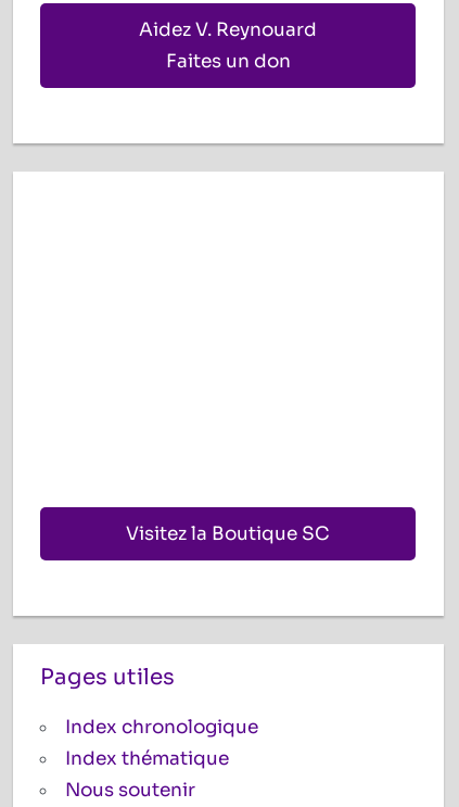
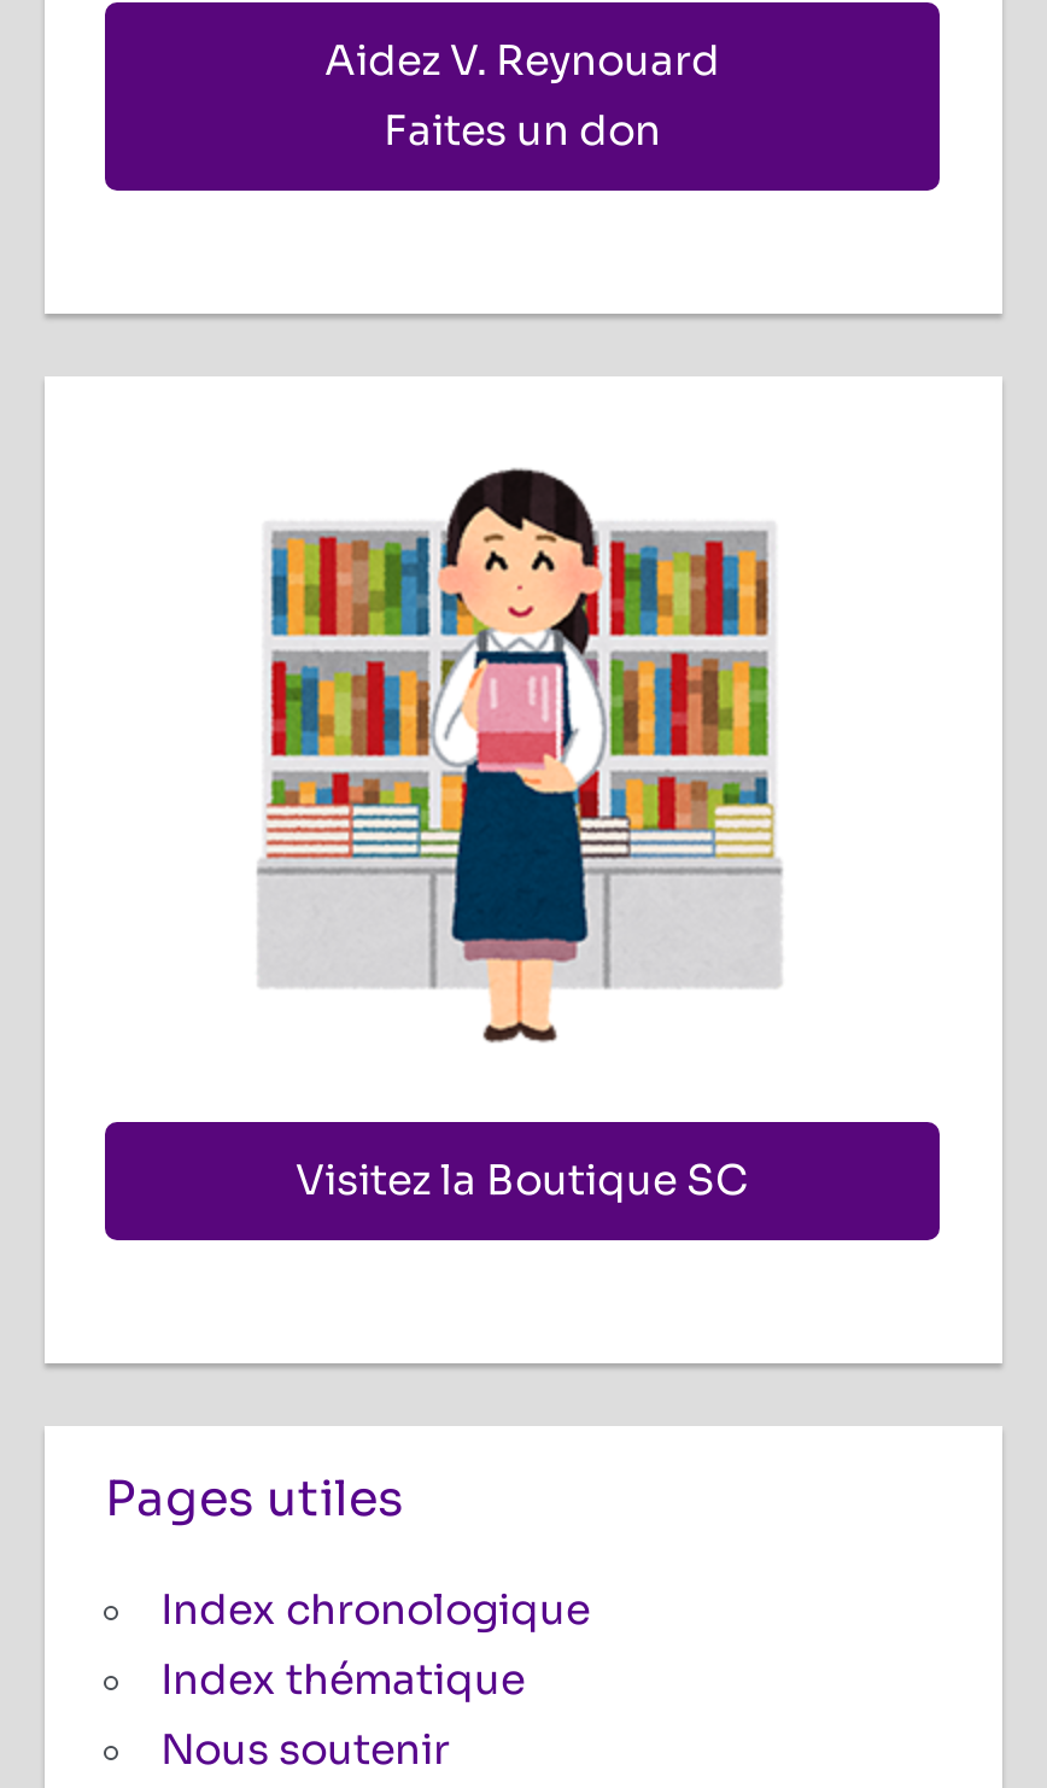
+ [image]
